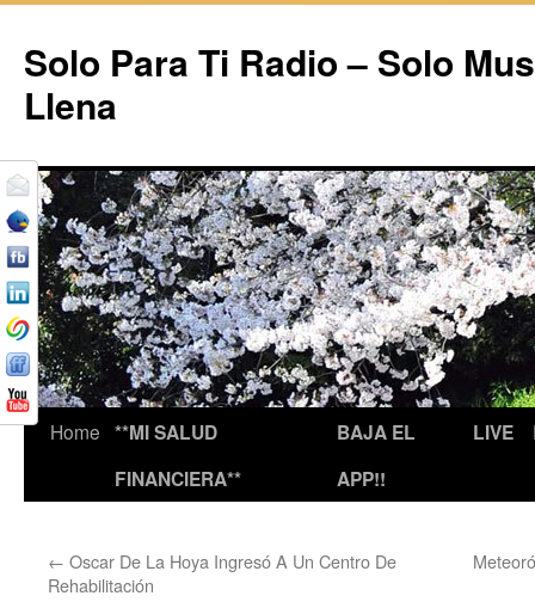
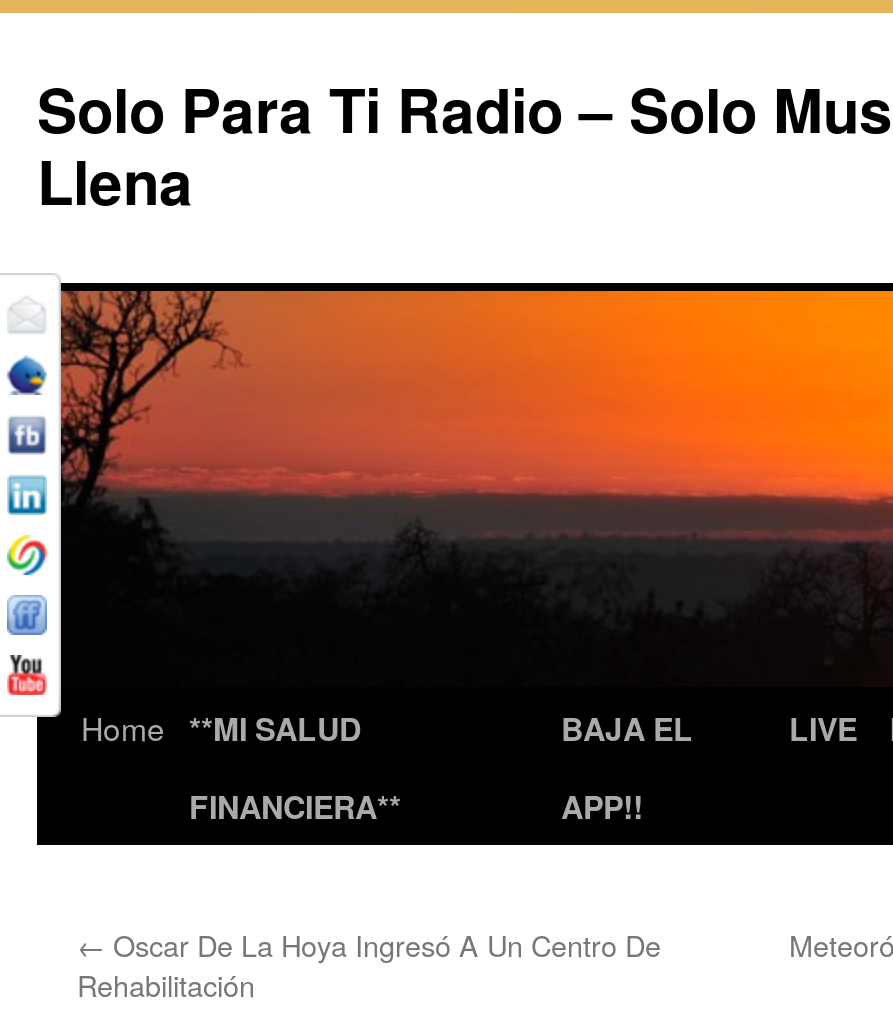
- [image]
+ [image]
